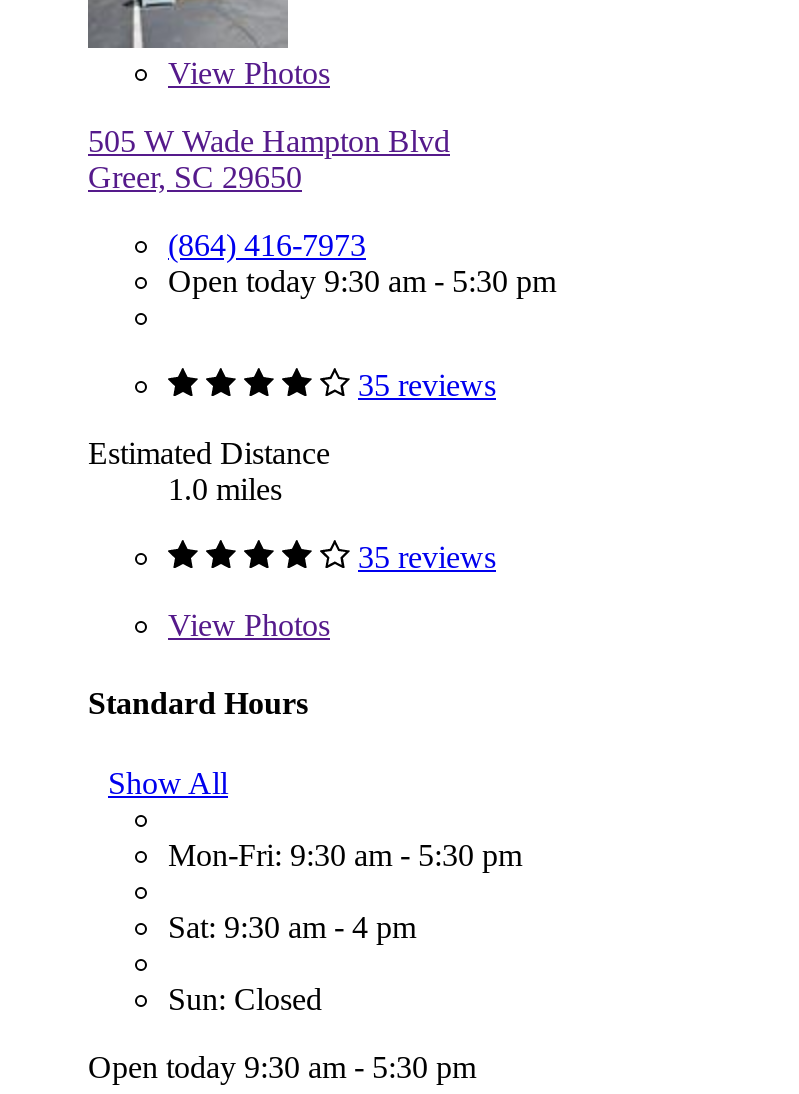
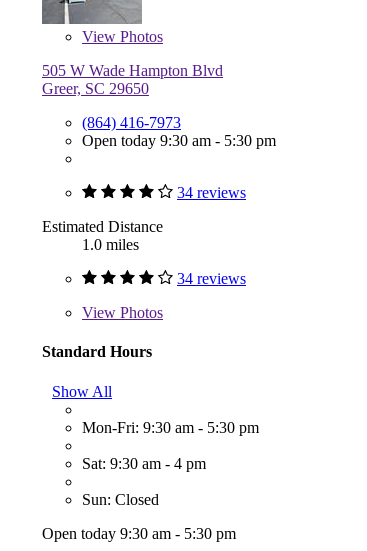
- 35 reviews
+ 34 reviews

- 35 reviews
+ 34 reviews
